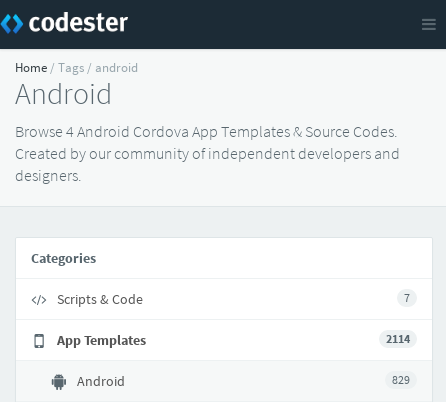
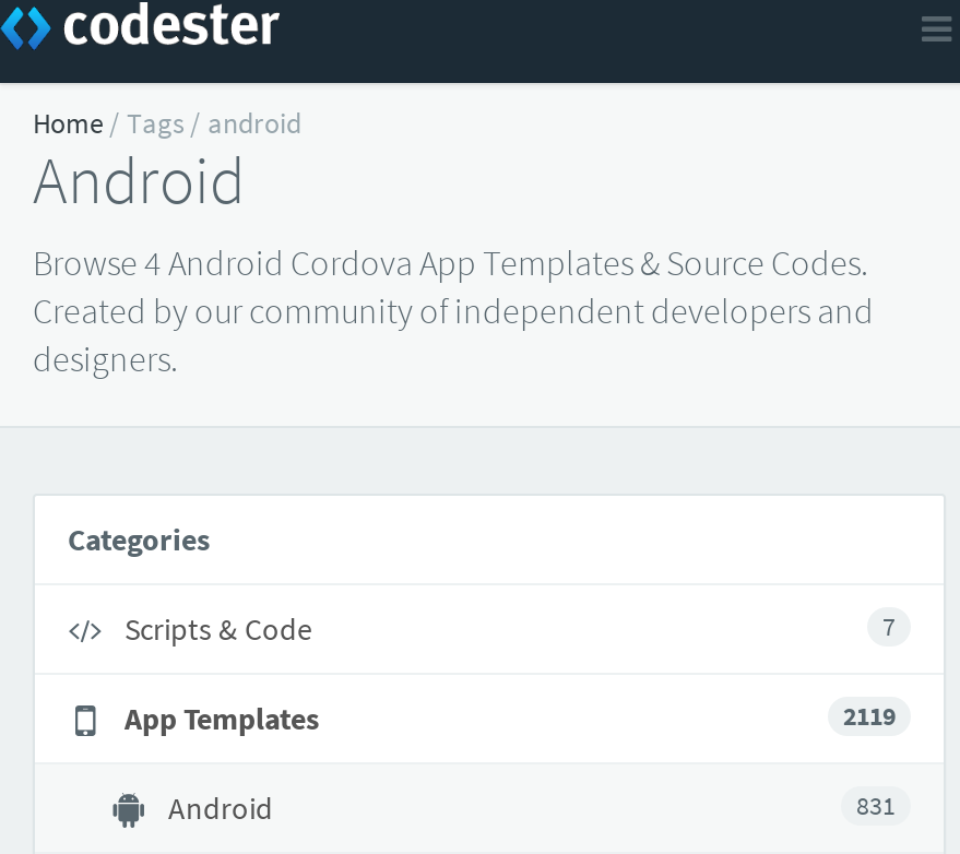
- 2114
+ 2119

- 829
+ 831
